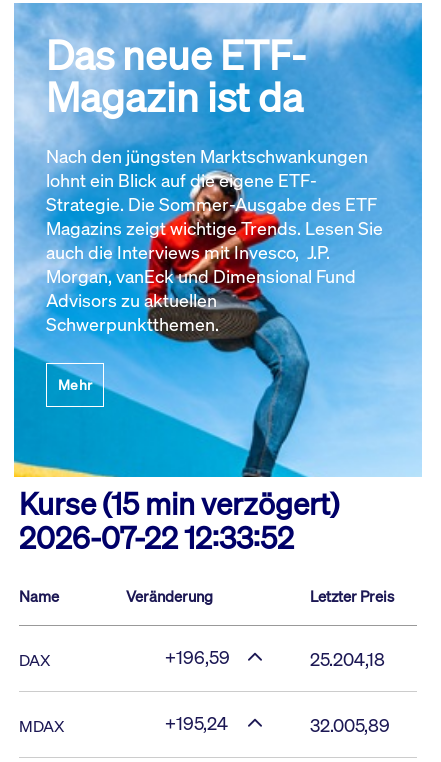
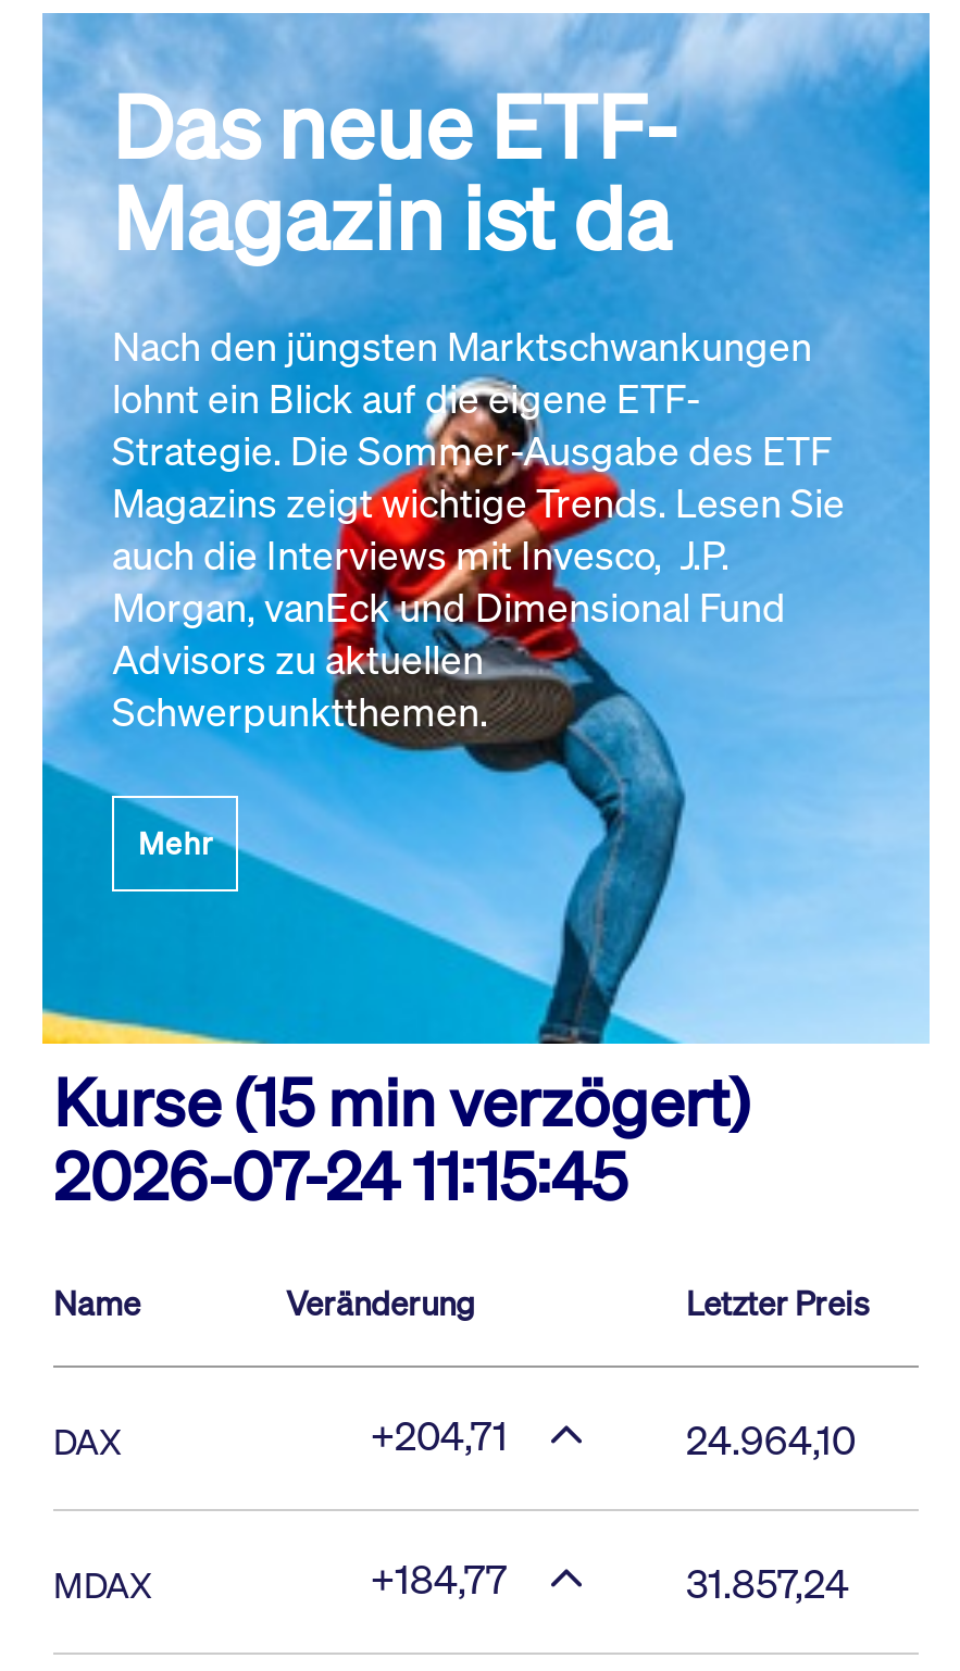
- 2026-07-22 12:33:52
+ 2026-07-24 11:15:45

- +196,59
+ +204,71

- 25.204,18
+ 24.964,10

- +195,24
+ +184,77

- 32.005,89
+ 31.857,24
